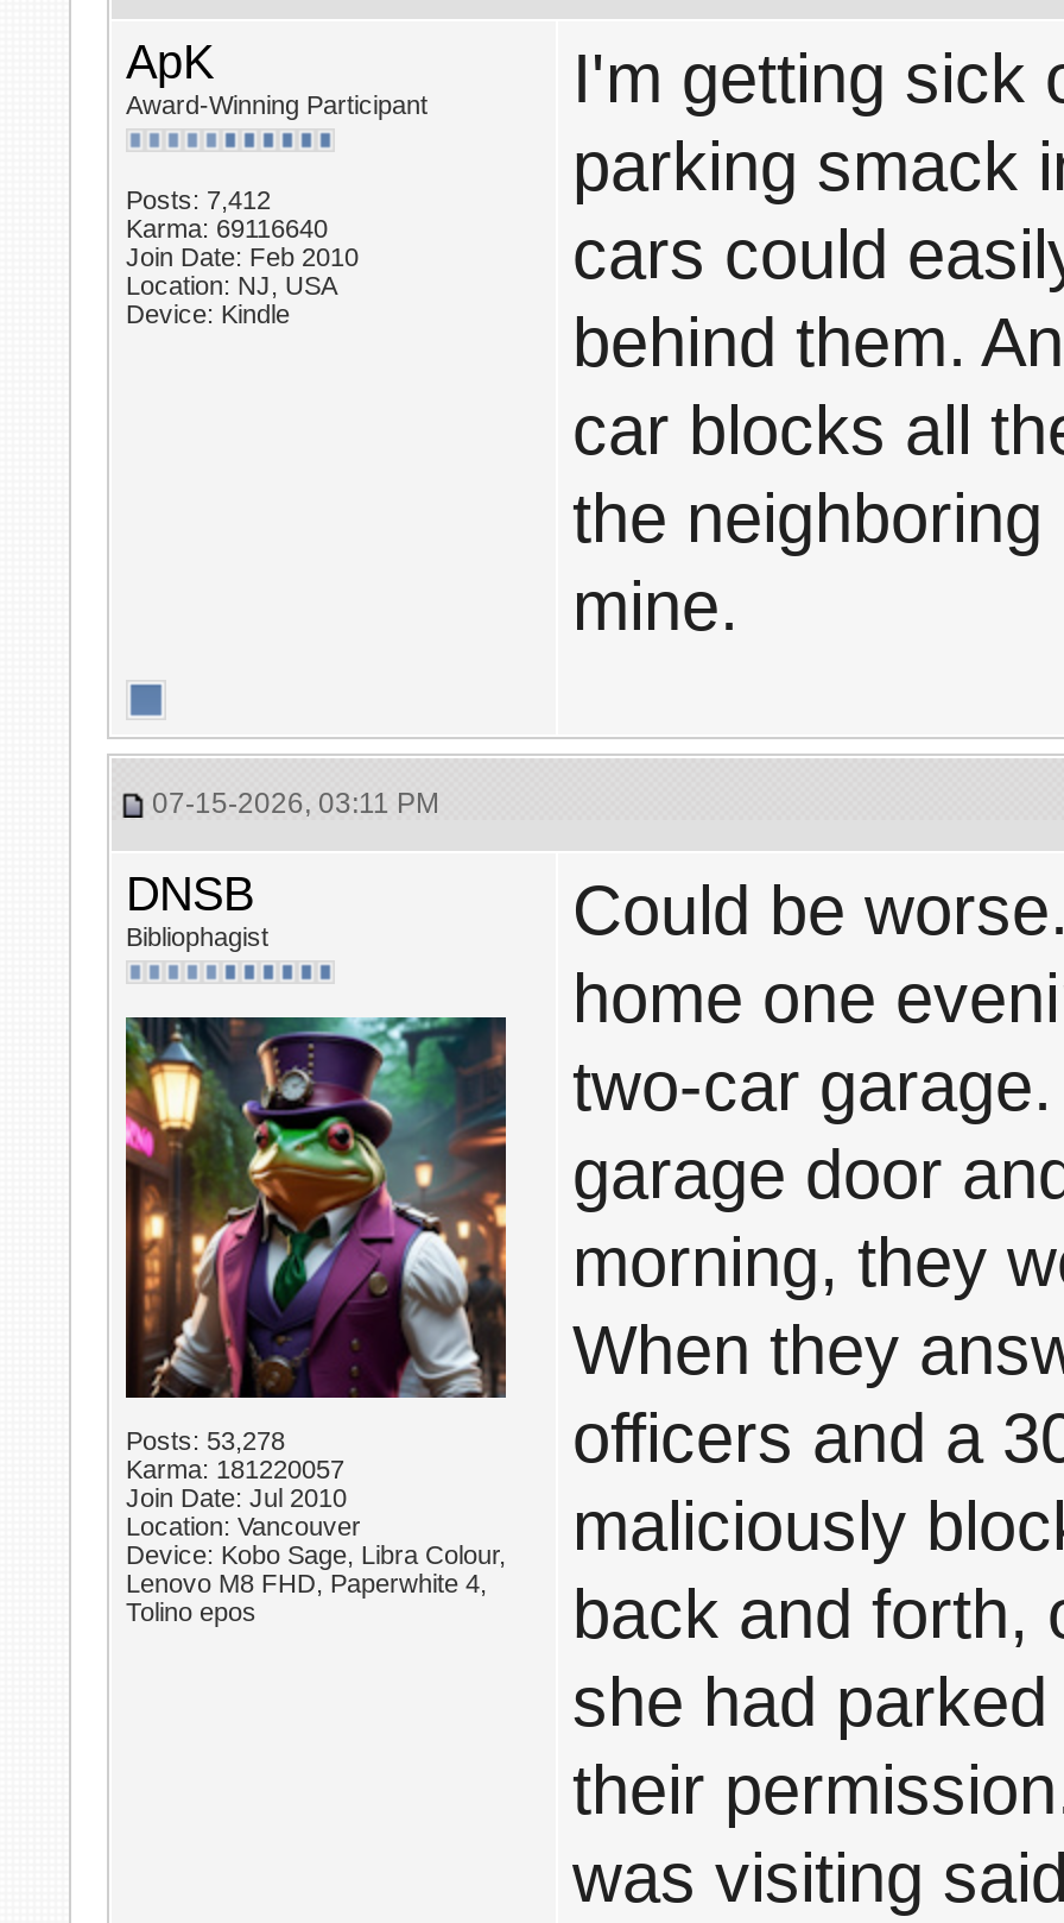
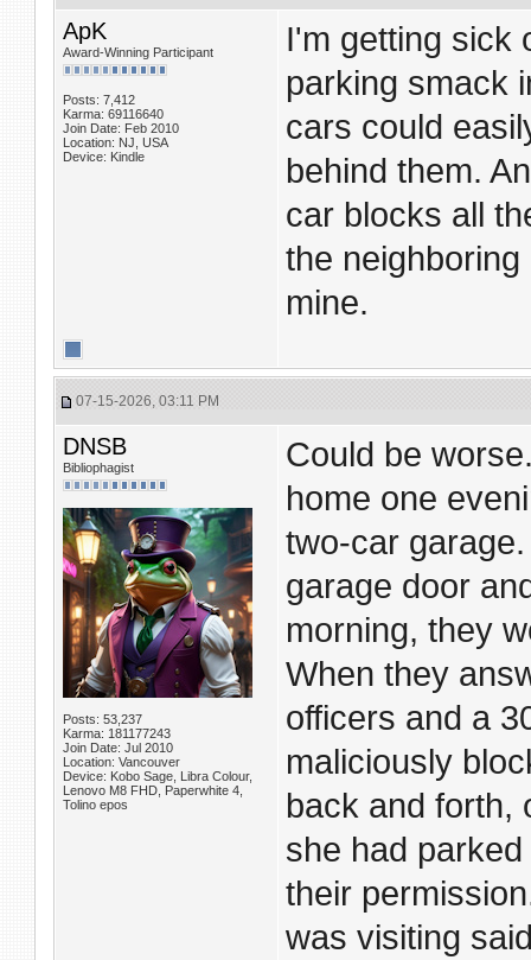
- Posts: 53,278
+ Posts: 53,237

- Karma: 181220057
+ Karma: 181177243
